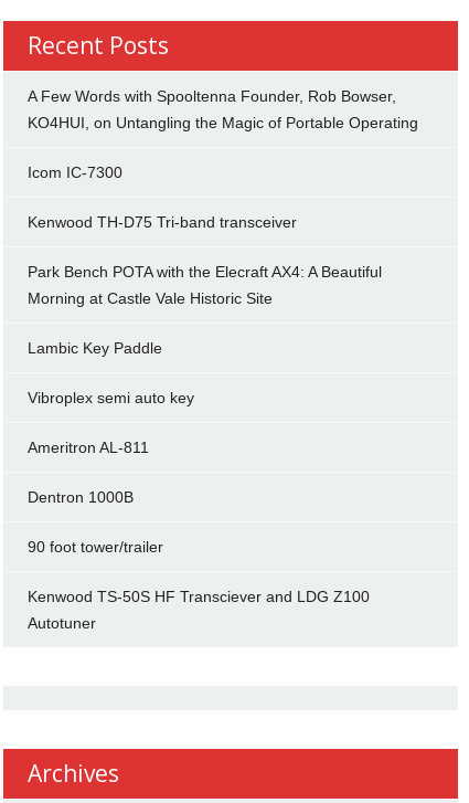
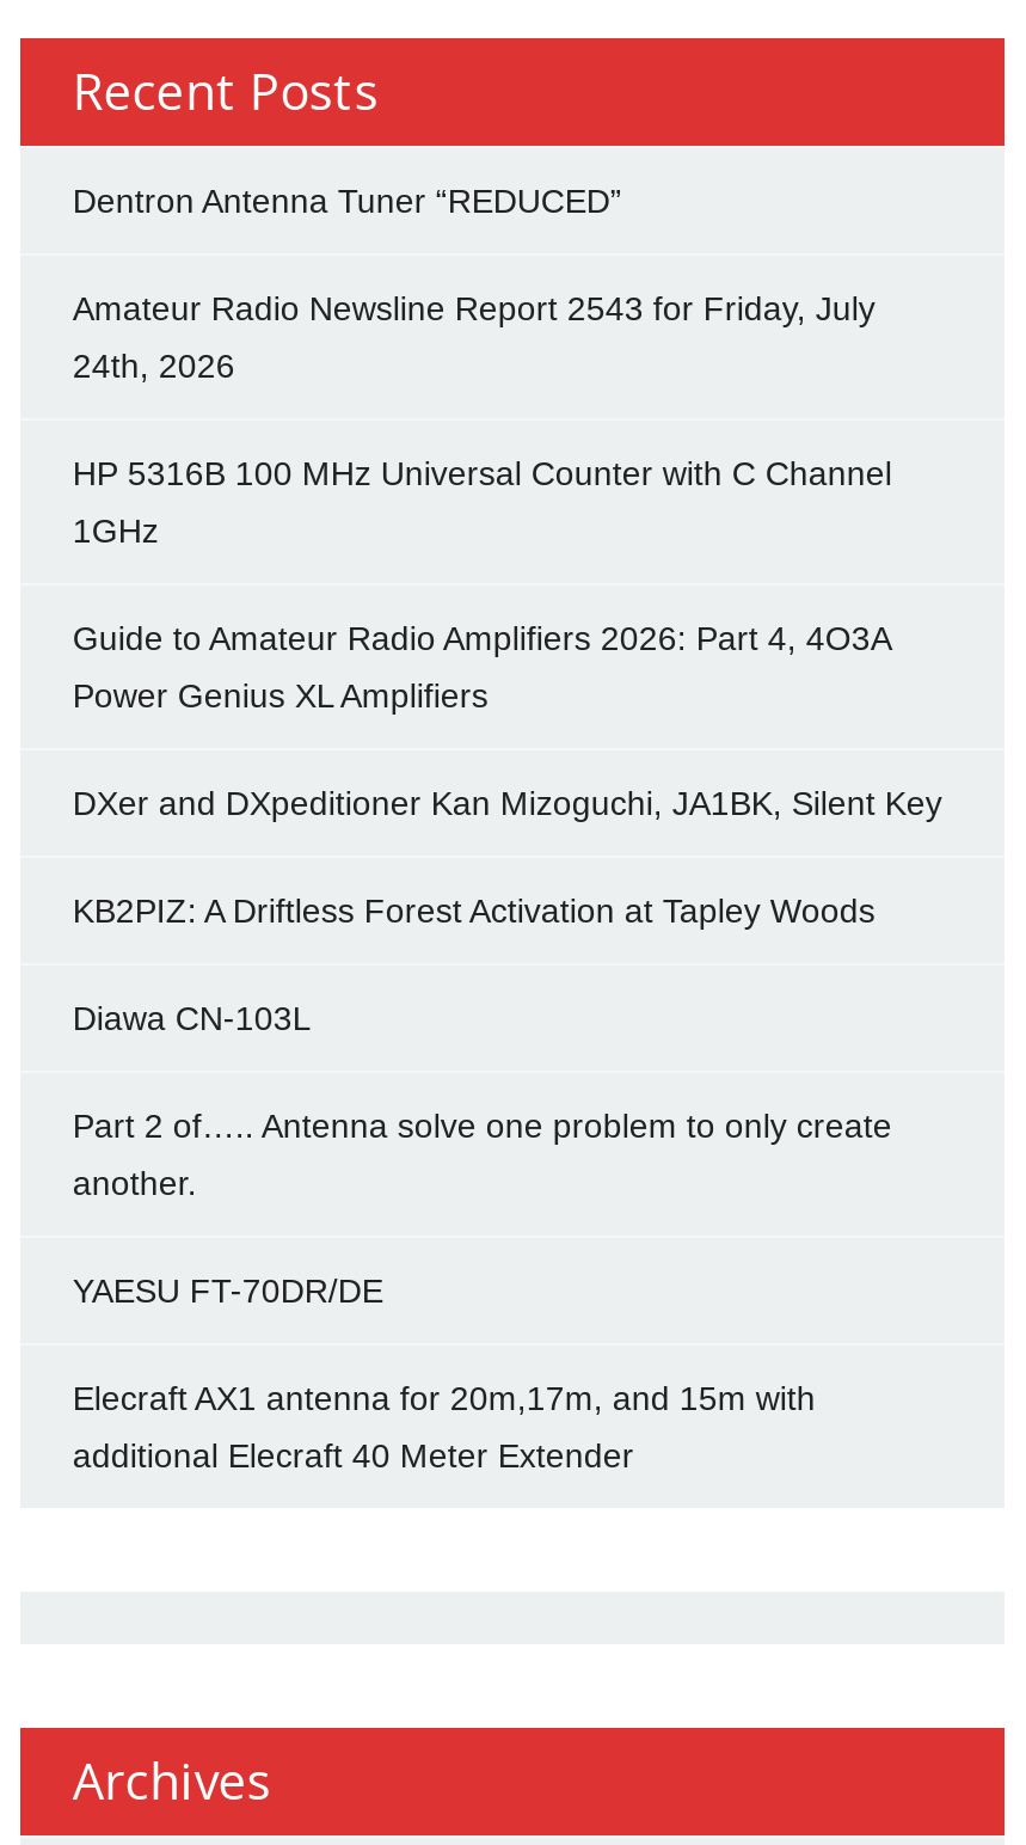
- A Few Words with Spooltenna Founder, Rob Bowser,
- KO4HUI, on Untangling the Magic of Portable Operating
- Icom IC-7300
- Kenwood TH-D75 Tri-band transceiver
- Park Bench POTA with the Elecraft AX4: A Beautiful
- Morning at Castle Vale Historic Site
- Lambic Key Paddle
- Vibroplex semi auto key
- Ameritron AL-811
- Dentron 1000B
- 90 foot tower/trailer
- Kenwood TS-50S HF Transciever and LDG Z100
- Autotuner
+ Dentron Antenna Tuner “REDUCED”
+ Amateur Radio Newsline Report 2543 for Friday, July
+ 24th, 2026
+ HP 5316B 100 MHz Universal Counter with C Channel
+ 1GHz
+ Guide to Amateur Radio Amplifiers 2026: Part 4, 4O3A
+ Power Genius XL Amplifiers
+ DXer and DXpeditioner Kan Mizoguchi, JA1BK, Silent Key
+ KB2PIZ: A Driftless Forest Activation at Tapley Woods
+ Diawa CN-103L
+ Part 2 of….. Antenna solve one problem to only create
+ another.
+ YAESU FT-70DR/DE
+ Elecraft AX1 antenna for 20m,17m, and 15m with
+ additional Elecraft 40 Meter Extender
